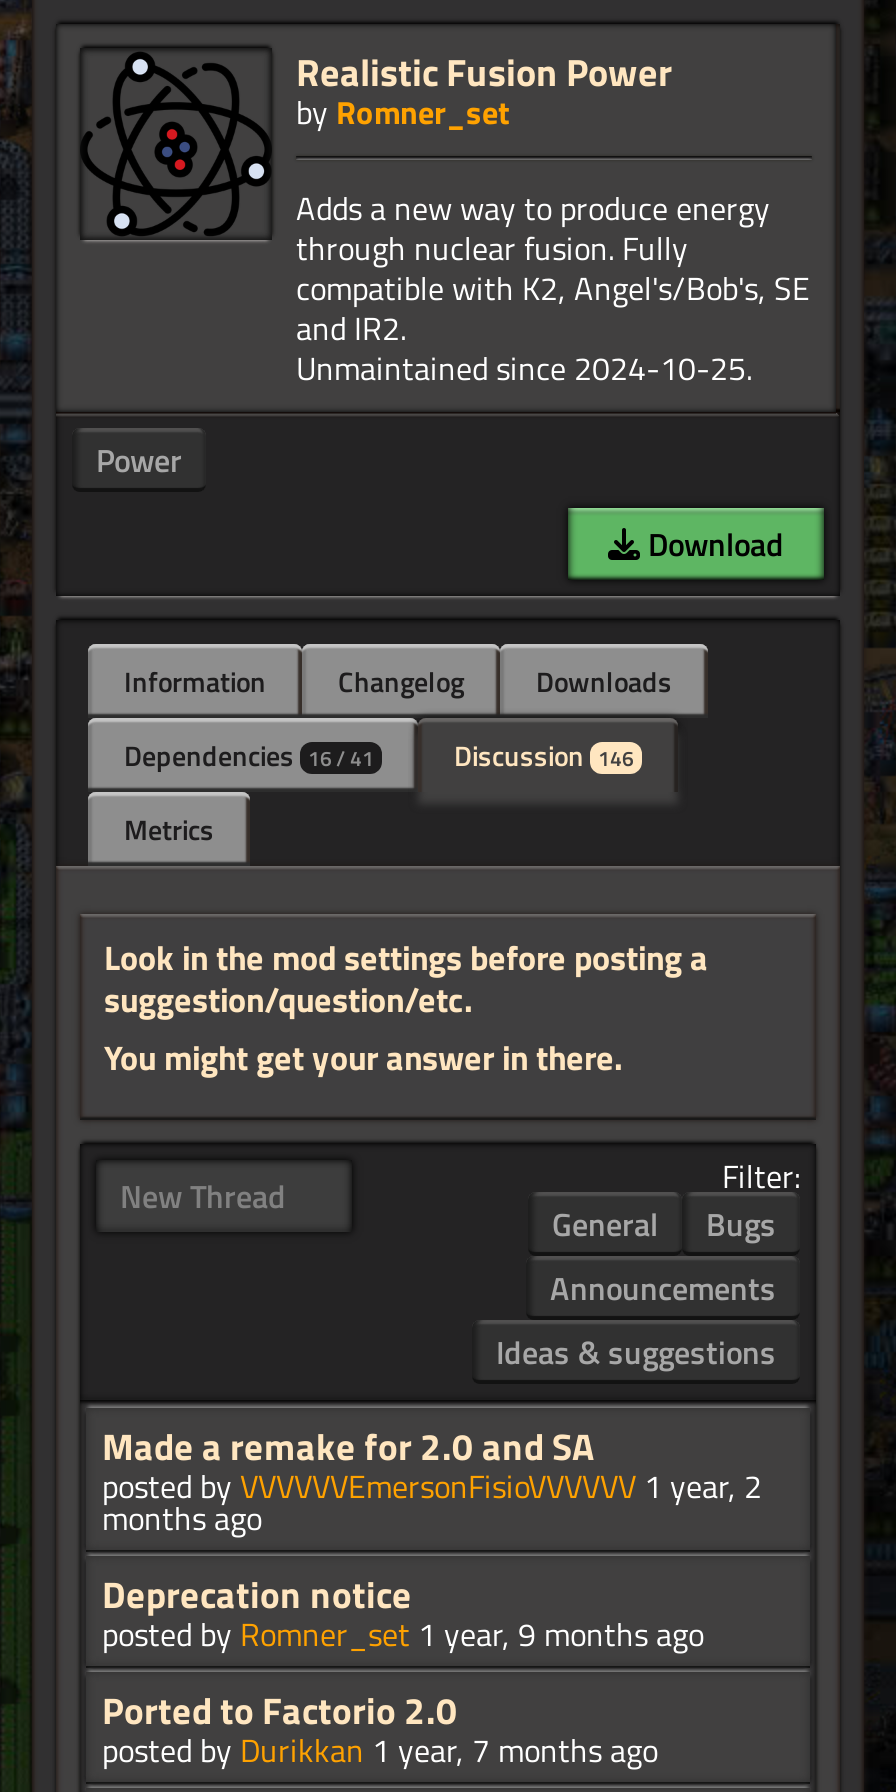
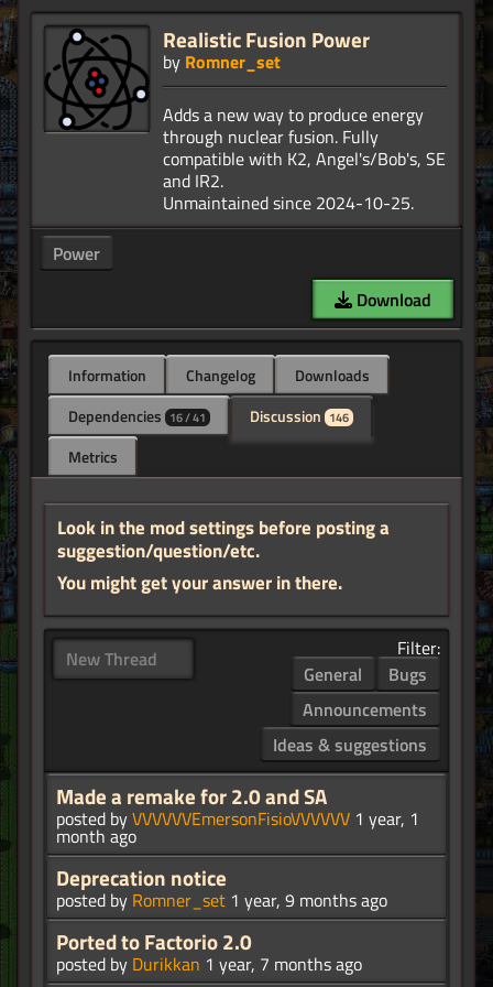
- posted by VVVVVVEmersonFisioVVVVVV 1 year, 2
+ posted by VVVVVVEmersonFisioVVVVVV 1 year, 1

- months ago
+ month ago
